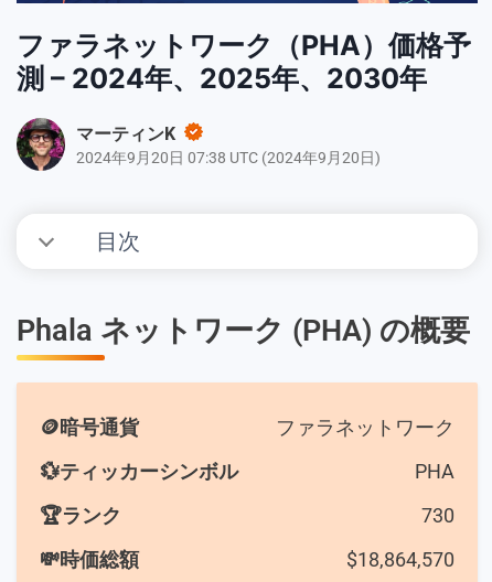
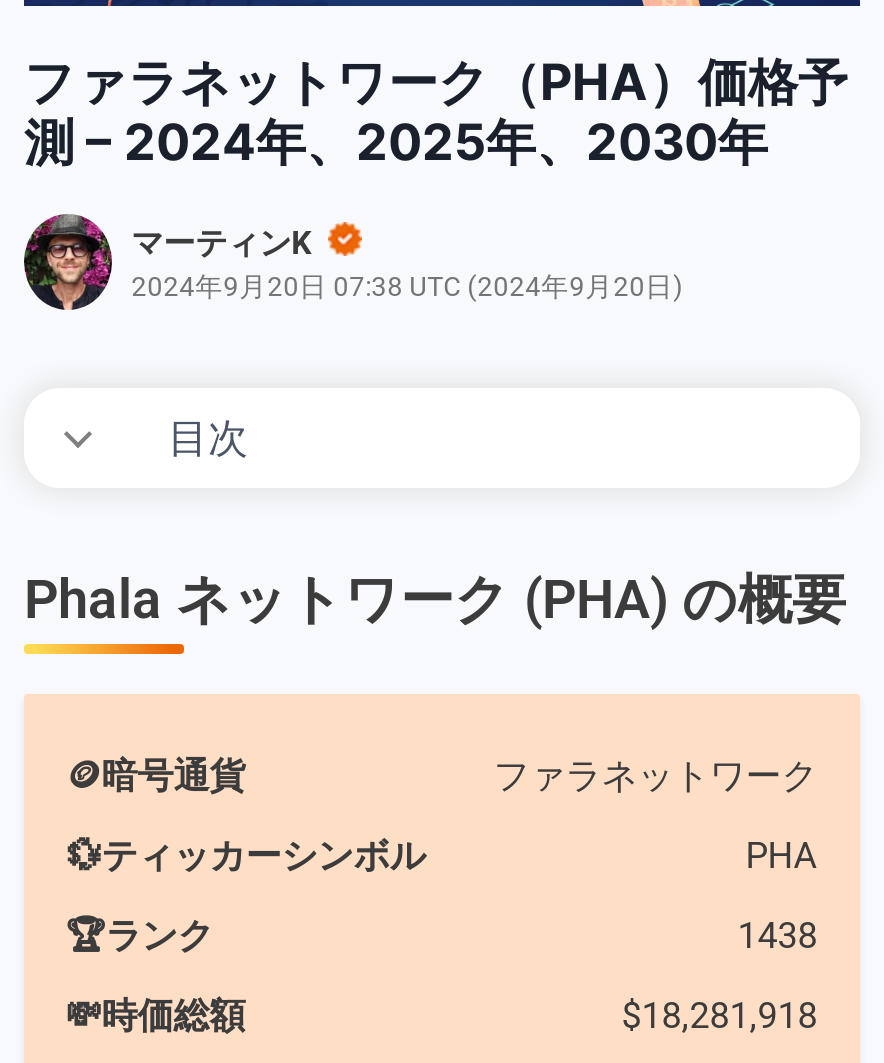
- 730
+ 1438

- $18,864,570
+ $18,281,918
